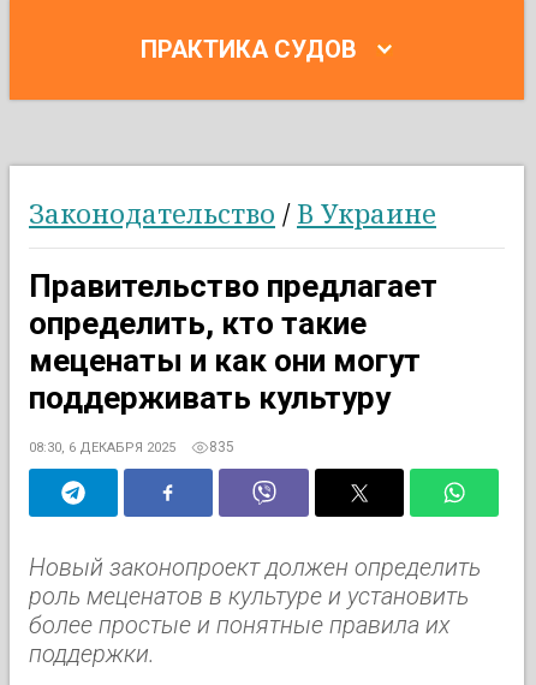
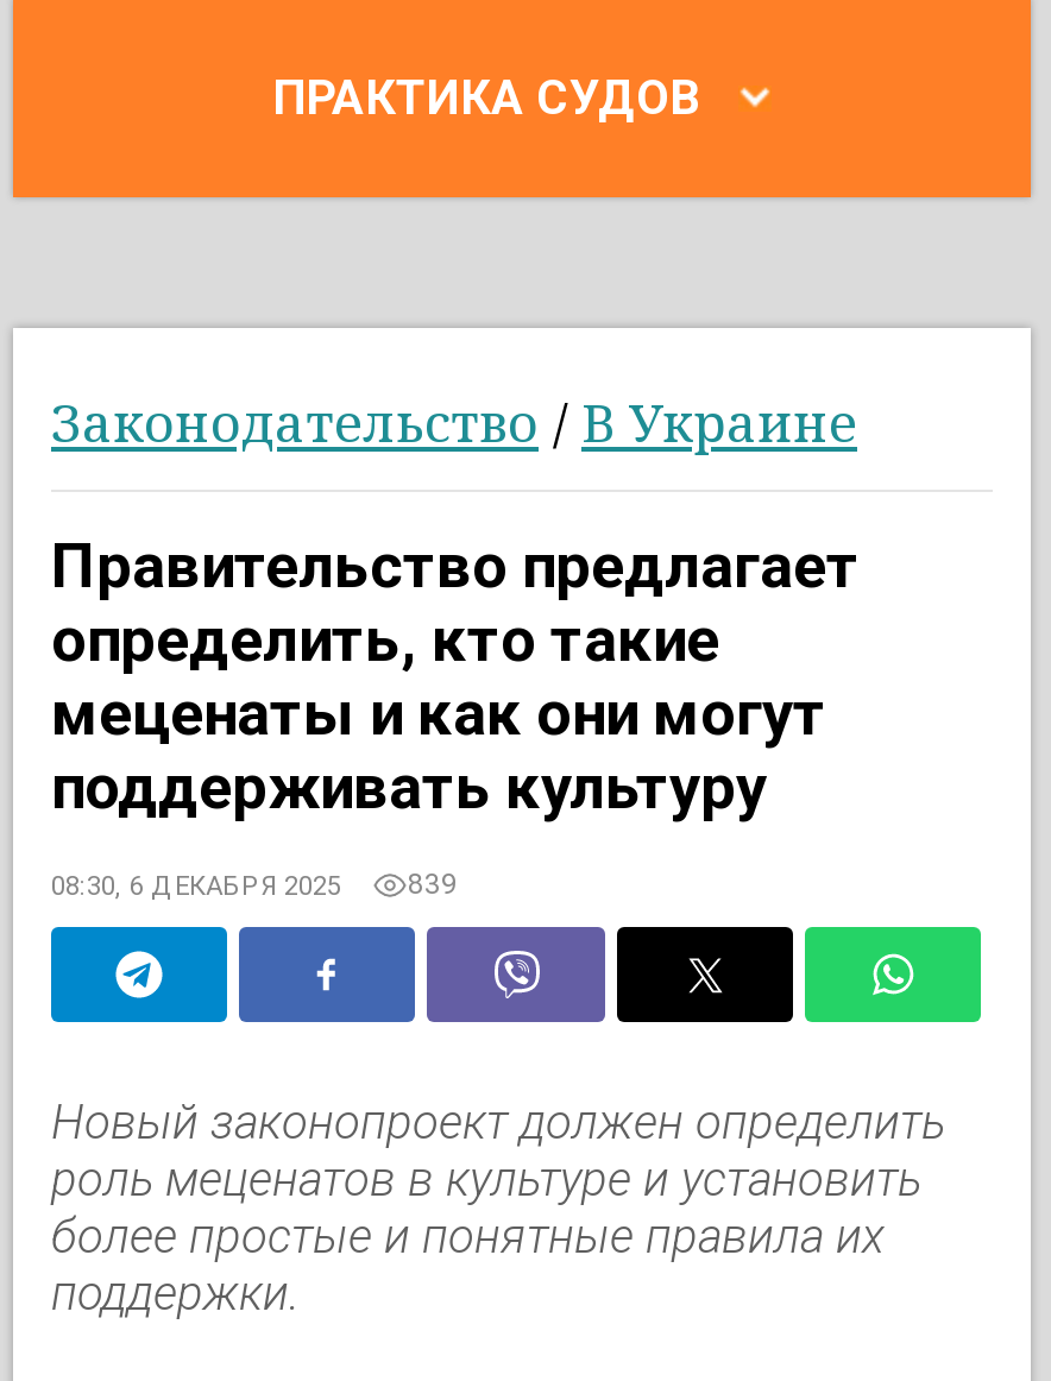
- 08:30, 6 ДЕКАБРЯ 2025 835
+ 08:30, 6 ДЕКАБРЯ 2025 839
